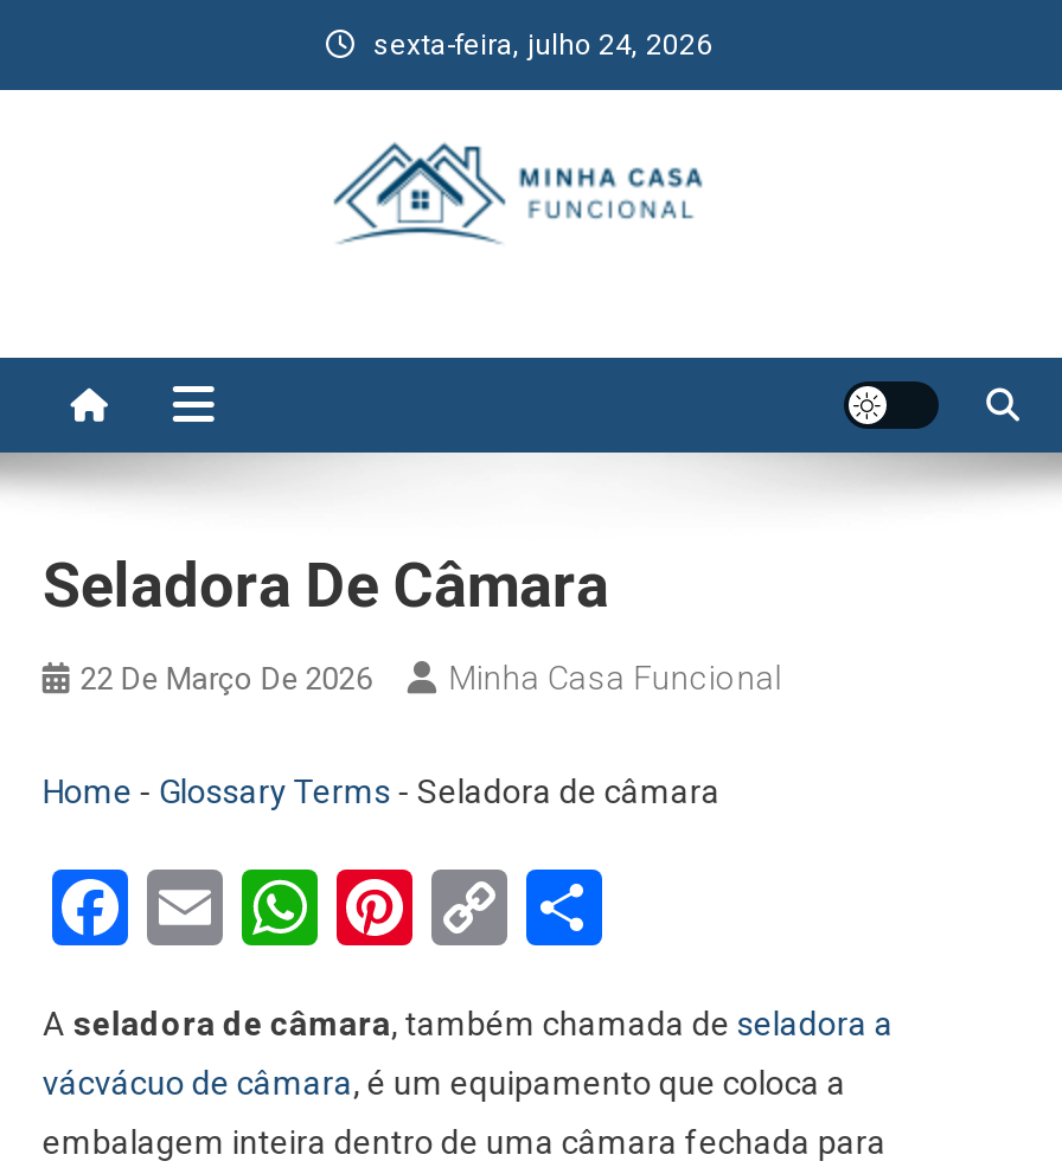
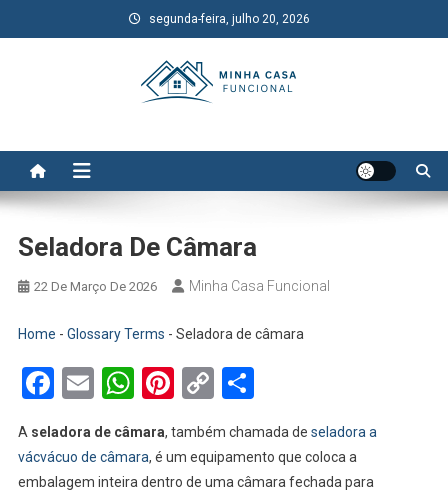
- sexta-feira, julho 24, 2026
+ segunda-feira, julho 20, 2026
